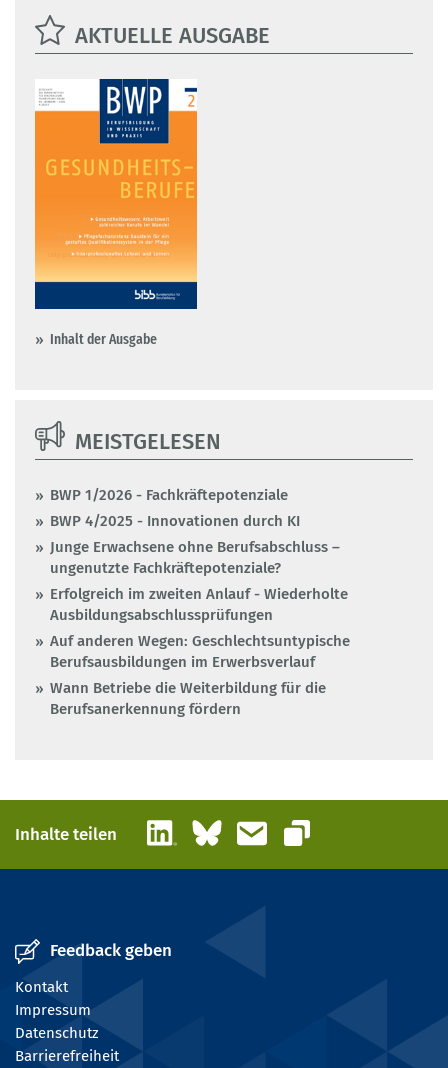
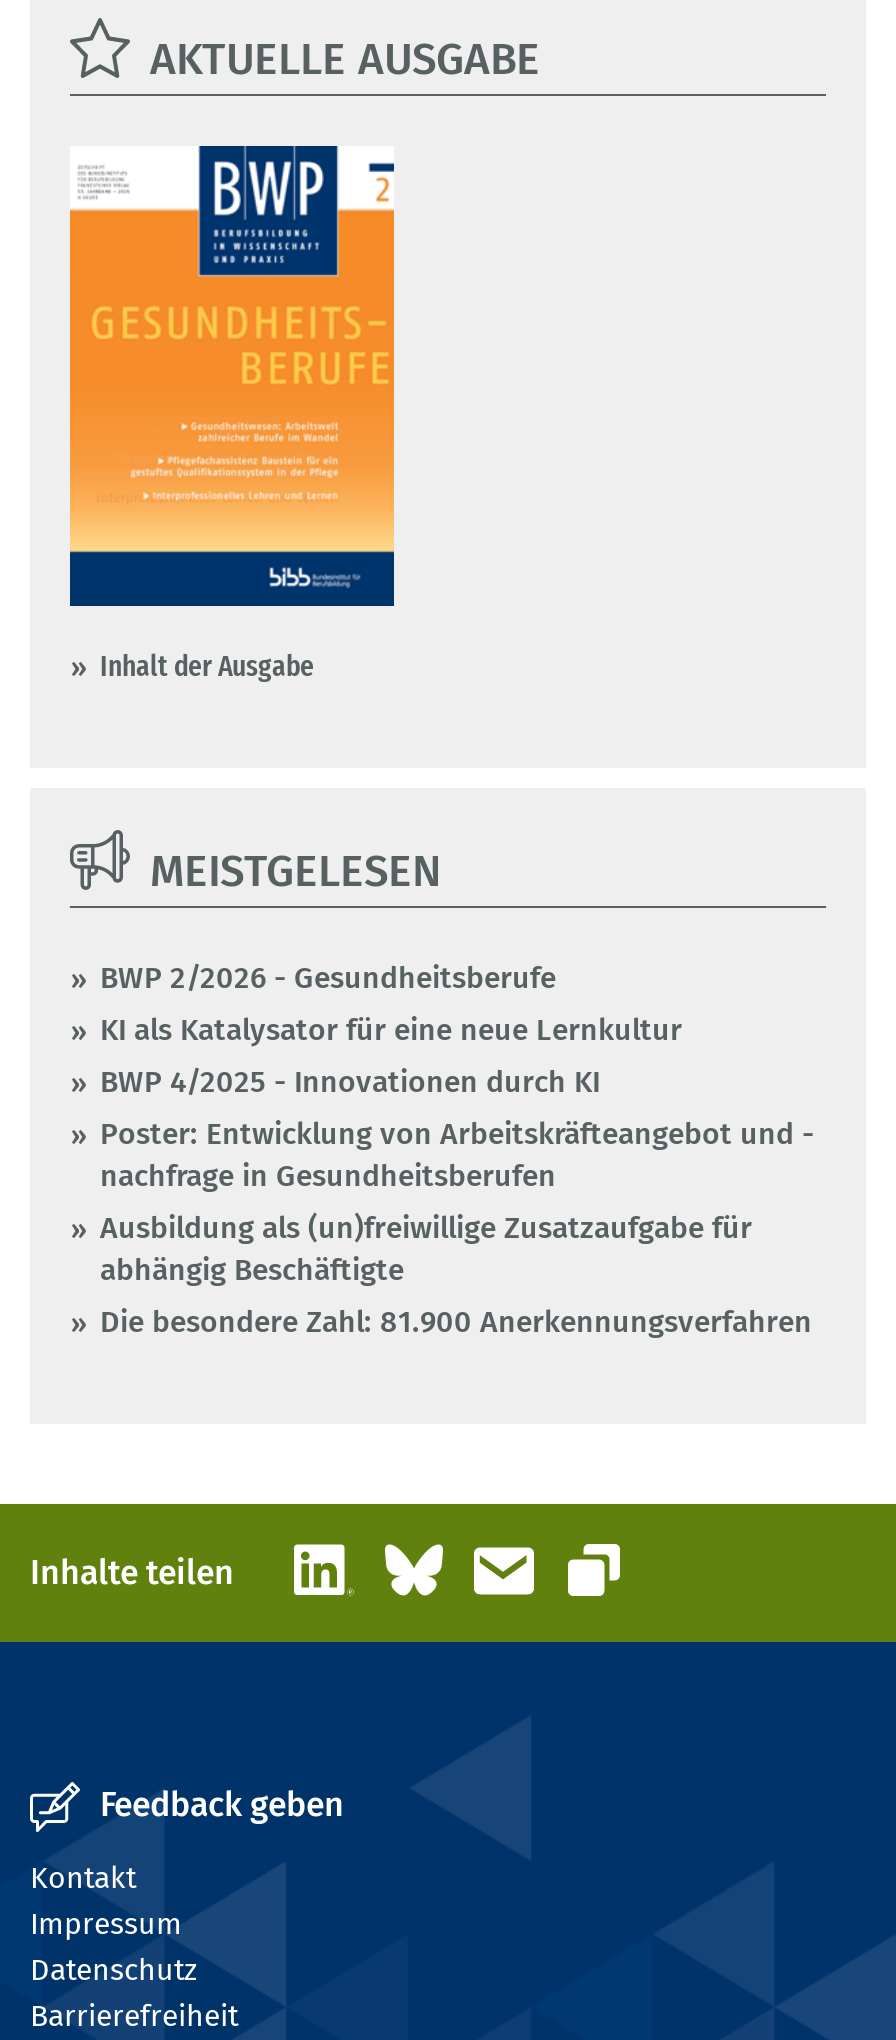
- BWP 1/2026 - Fachkräftepotenziale
+ BWP 2/2026 - Gesundheitsberufe
+ KI als Katalysator für eine neue Lernkultur

moved down: BWP 4/2025 - Innovationen durch KI

- Junge Erwachsene ohne Berufsabschluss –
- ungenutzte Fachkräftepotenziale?
- Erfolgreich im zweiten Anlauf - Wiederholte
- Ausbildungsabschlussprüfungen
- Auf anderen Wegen: Geschlechtsuntypische
- Berufsausbildungen im Erwerbsverlauf
- Wann Betriebe die Weiterbildung für die
- Berufsanerkennung fördern
+ Poster: Entwicklung von Arbeitskräfteangebot und -
+ nachfrage in Gesundheitsberufen
+ Ausbildung als (un)freiwillige Zusatzaufgabe für
+ abhängig Beschäftigte
+ Die besondere Zahl: 81.900 Anerkennungsverfahren
